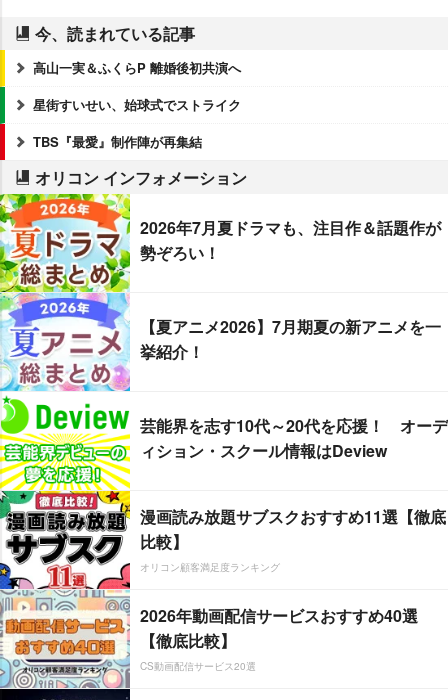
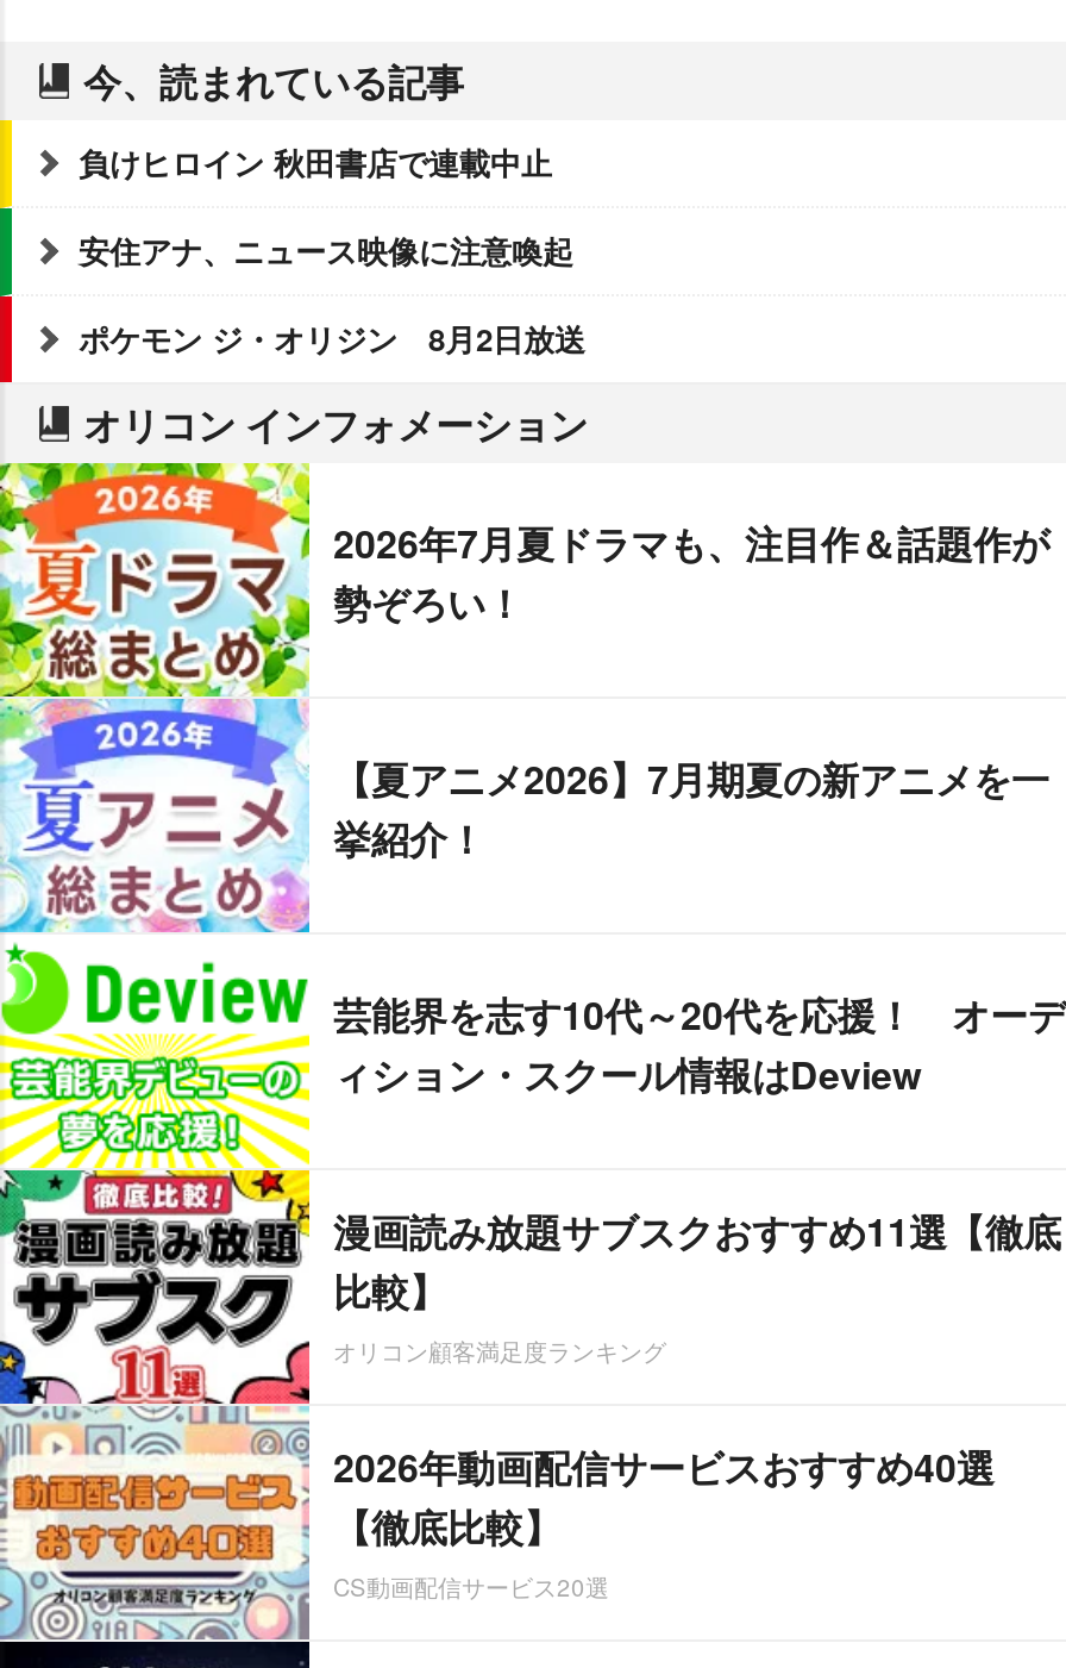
- 高山一実＆ふくらP 離婚後初共演へ
+ 負けヒロイン 秋田書店で連載中止

- 星街すいせい、始球式でストライク
+ 安住アナ、ニュース映像に注意喚起

- TBS『最愛』制作陣が再集結
+ ポケモン ジ・オリジン 8月2日放送
